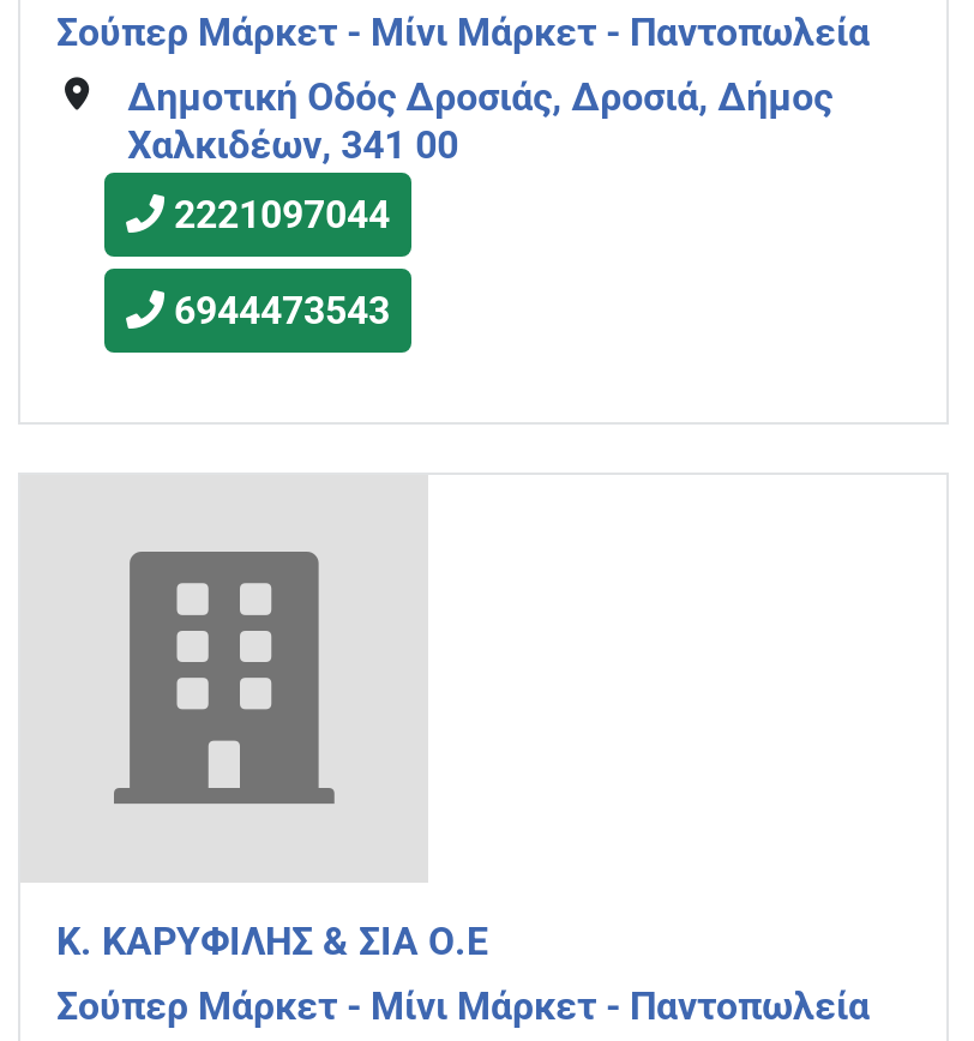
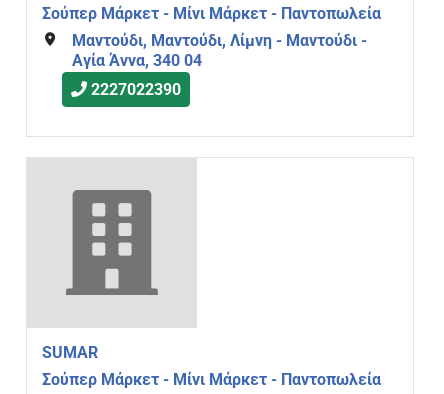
- Δημοτική Οδός Δροσιάς, Δροσιά, Δήμος
- Χαλκιδέων, 341 00
- 2221097044
- 6944473543
+ Μαντούδι, Μαντούδι, Λίμνη - Μαντούδι -
+ Αγία Άννα, 340 04
+ 2227022390

- Κ. ΚΑΡΥΦΙΛΗΣ & ΣΙΑ Ο.Ε
+ SUMAR
